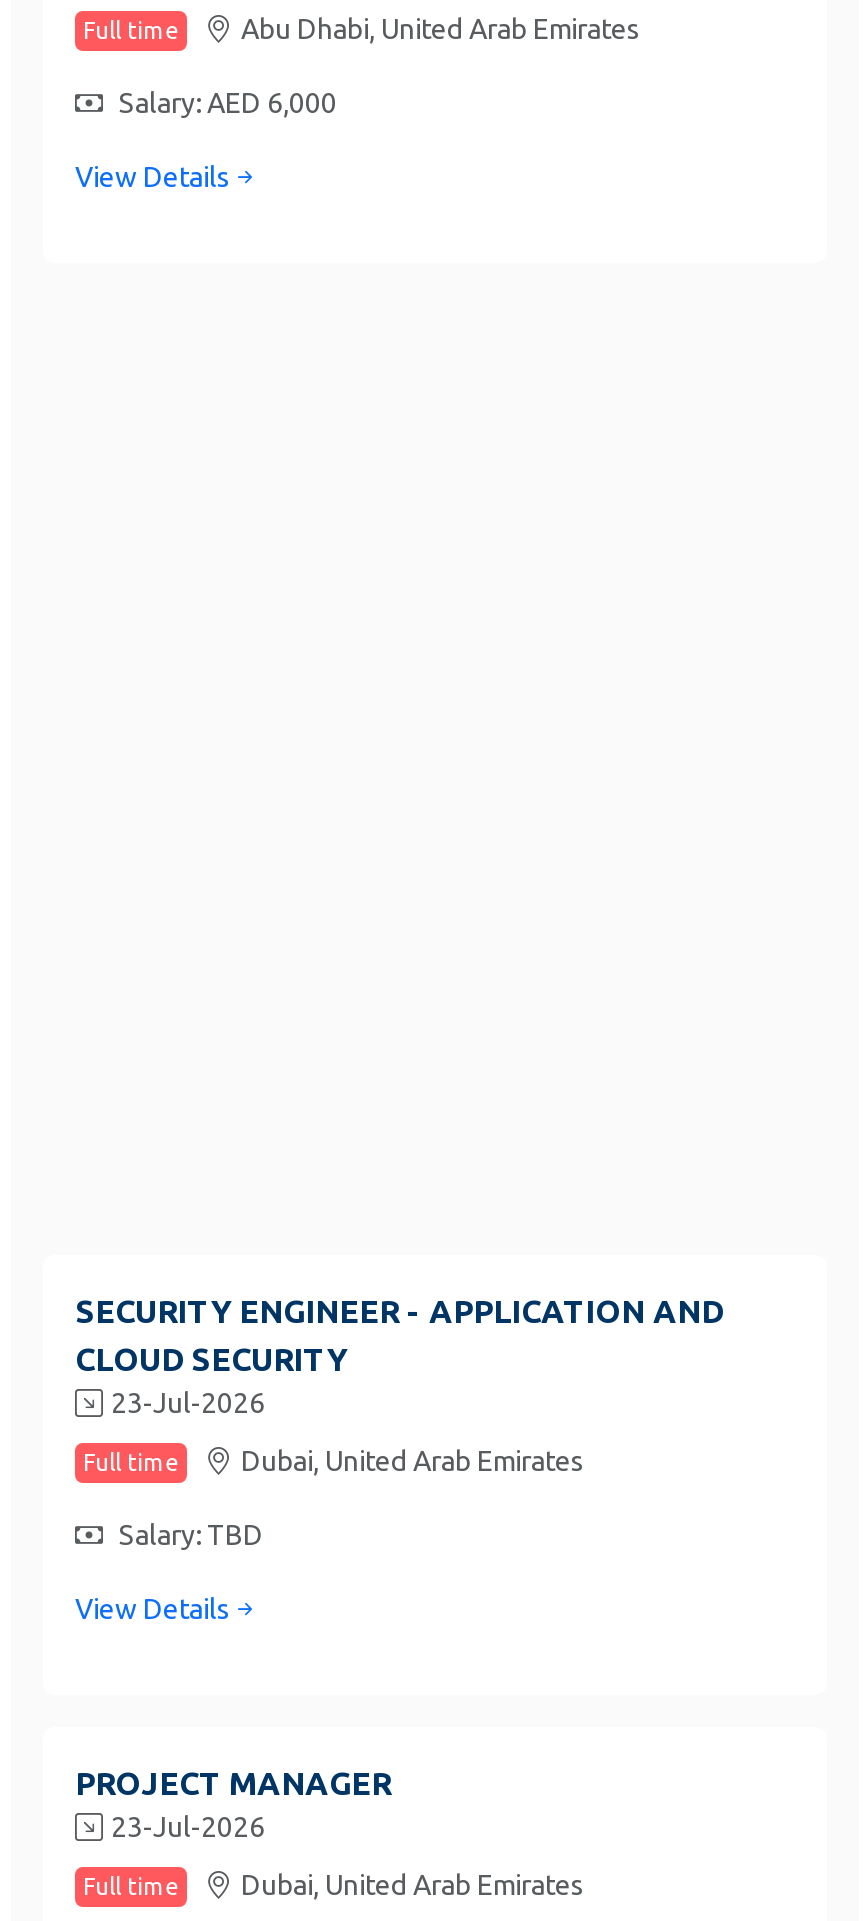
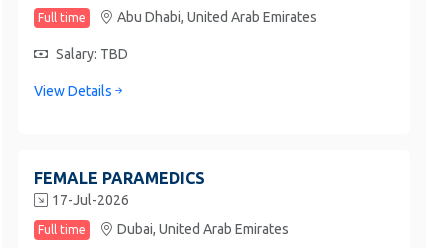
- Salary: AED 6,000
- View Details

- SECURITY ENGINEER - APPLICATION AND
- CLOUD SECURITY
- 23-Jul-2026
- Full time
- Dubai, United Arab Emirates

- PROJECT MANAGER
- 23-Jul-2026
+ FEMALE PARAMEDICS
+ 17-Jul-2026
